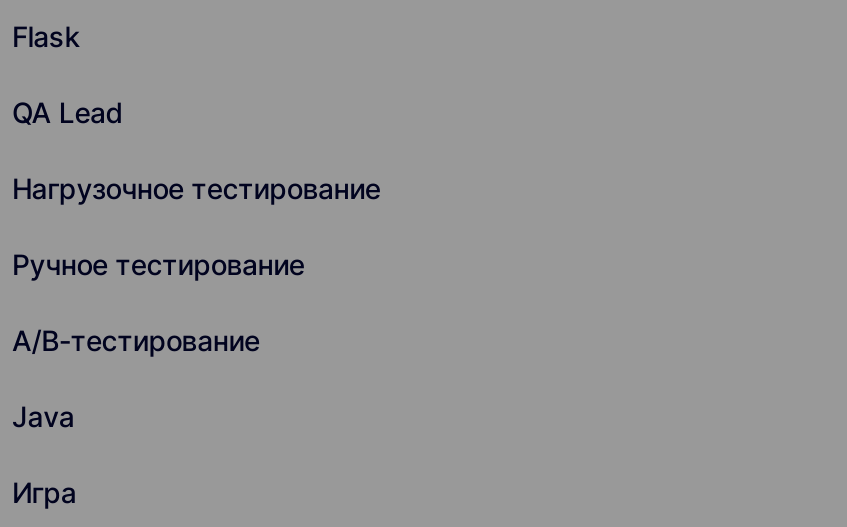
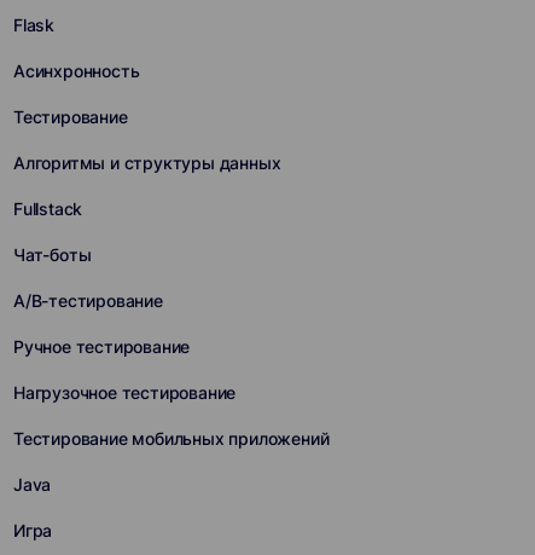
- QA Lead
+ Асинхронность
+ Тестирование
+ Алгоритмы и структуры данных
+ Fullstack
+ Чат-боты

moved down: Ручное тестирование | Нагрузочное тестирование

+ Тестирование мобильных приложений
